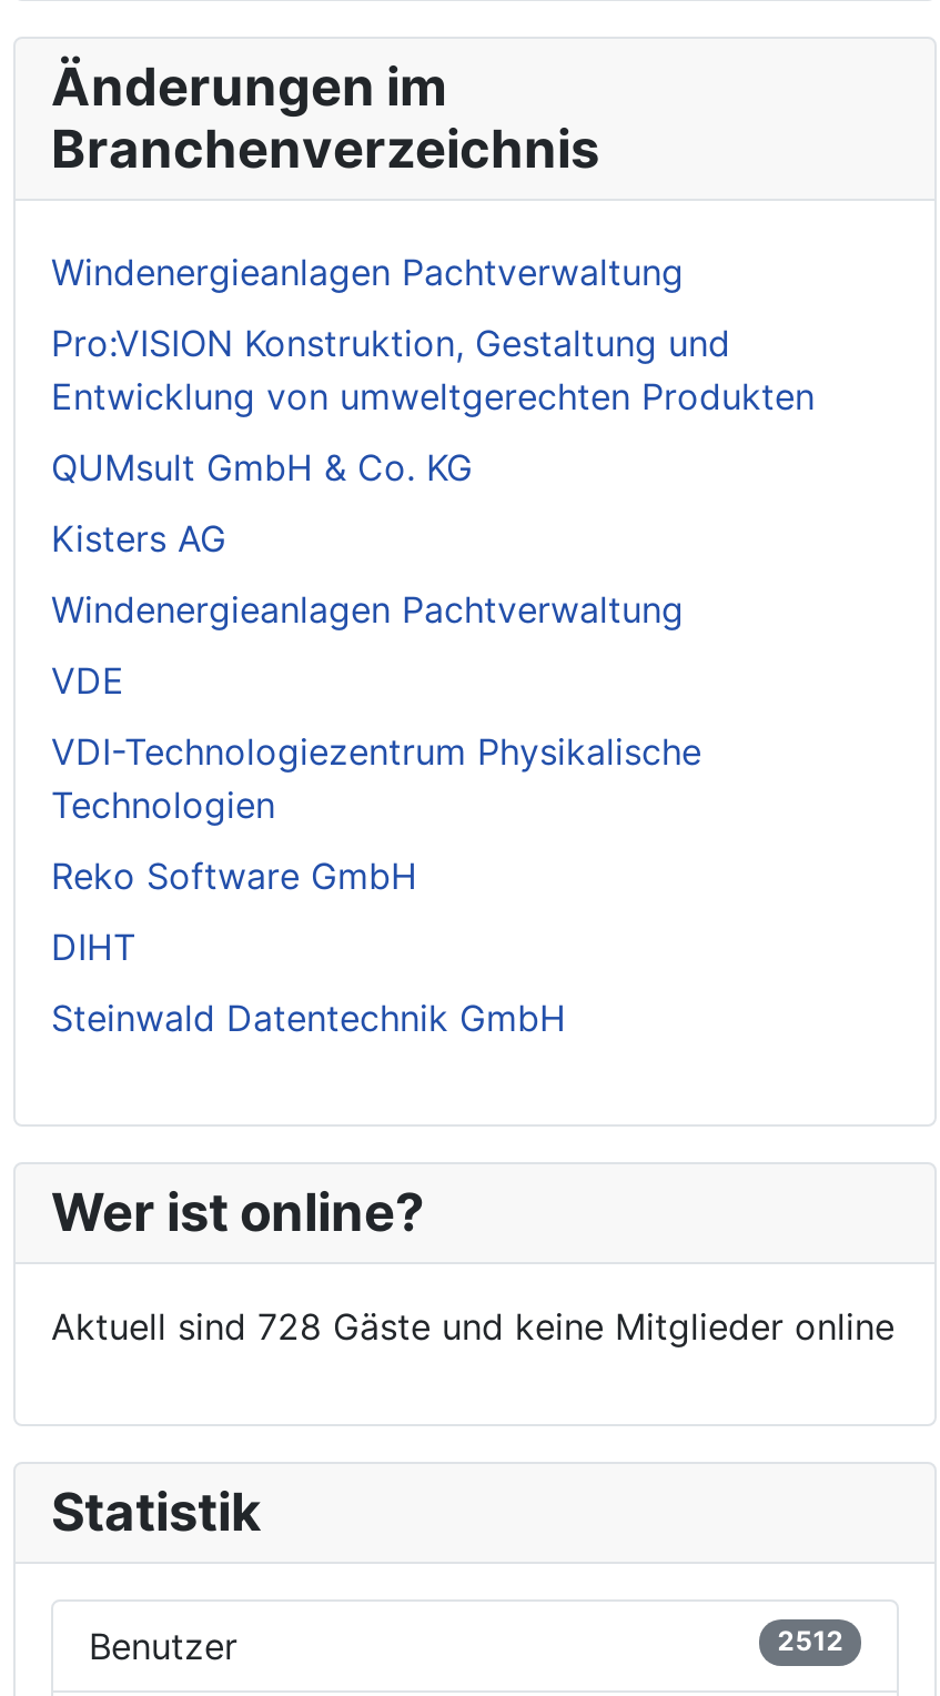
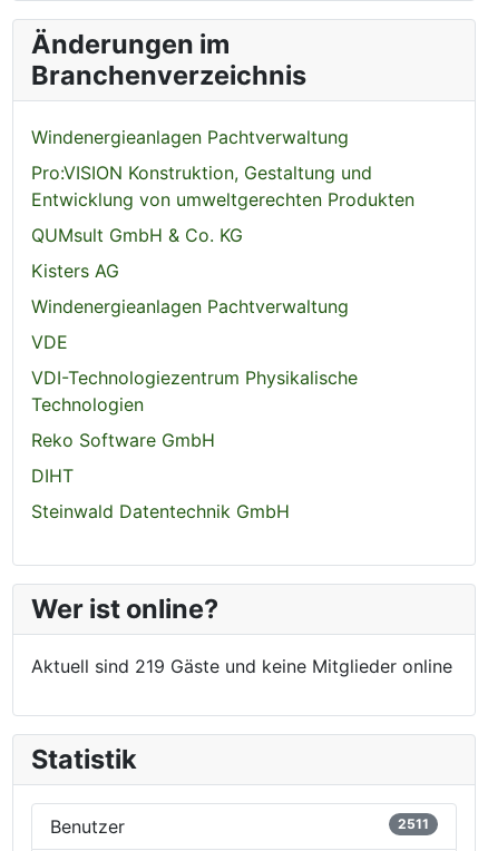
- Aktuell sind 728 Gäste und keine Mitglieder online
+ Aktuell sind 219 Gäste und keine Mitglieder online

- 2512
+ 2511
